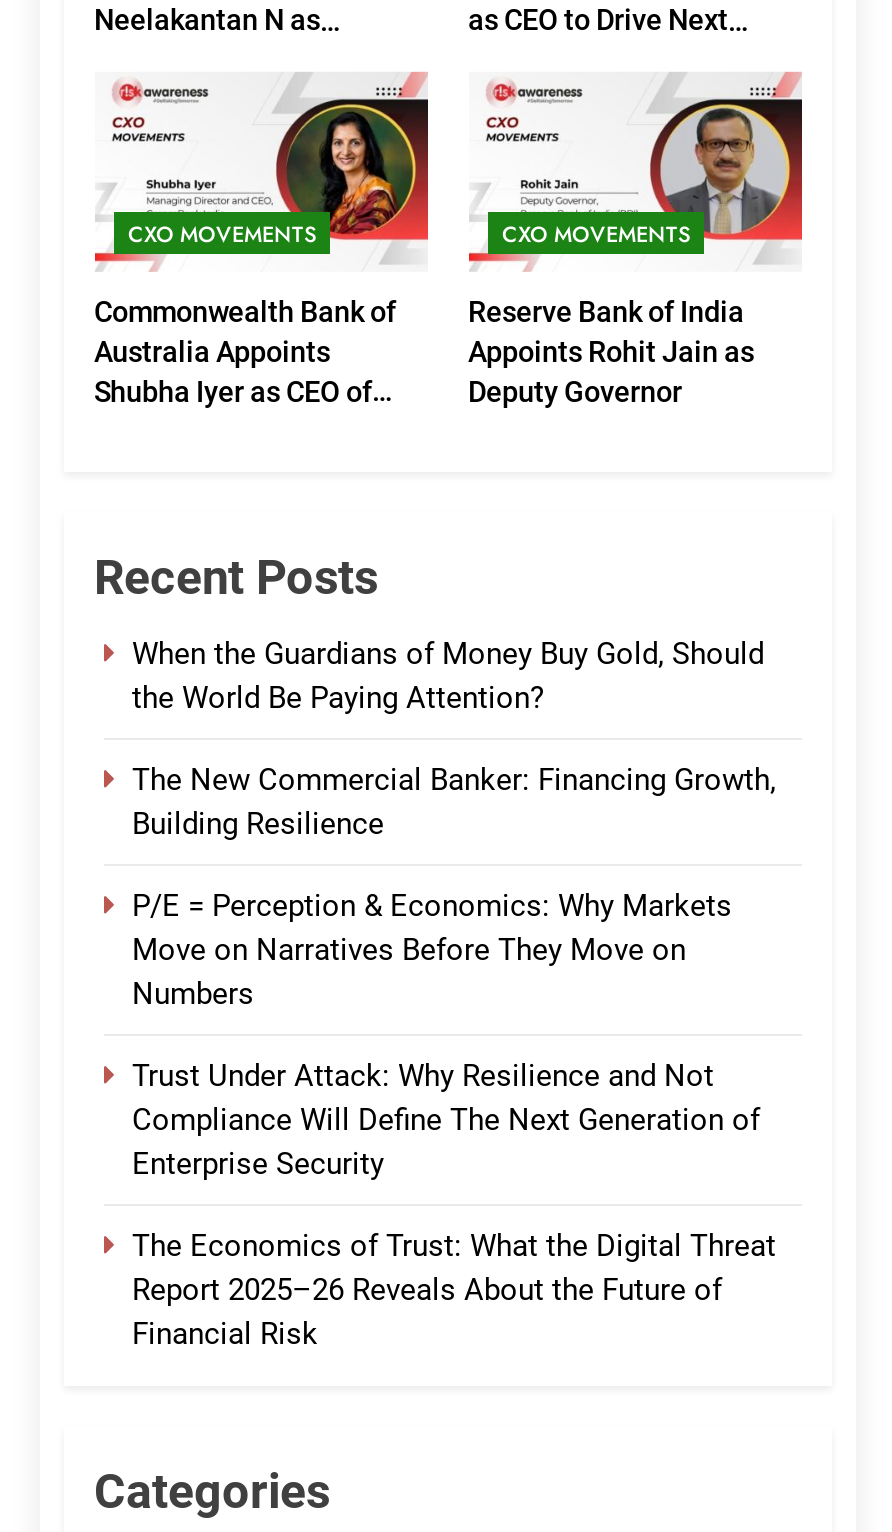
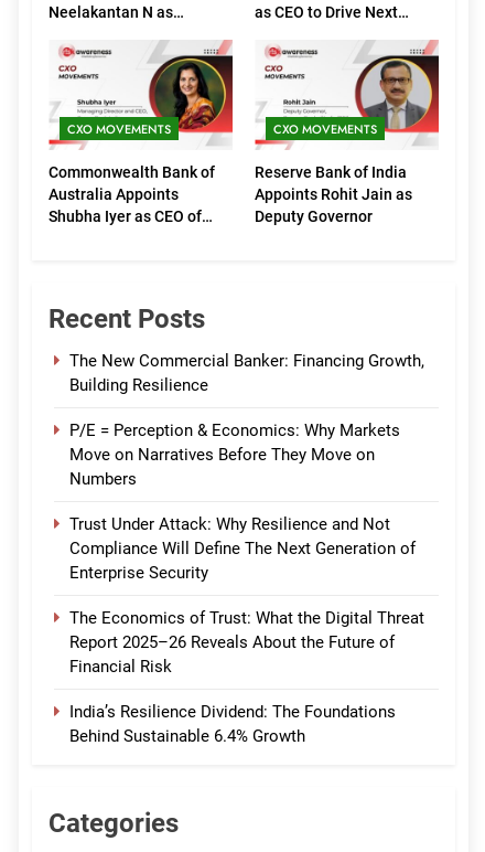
- When the Guardians of Money Buy Gold, Should
- the World Be Paying Attention?

moved up: The New Commercial Banker: Financing Growth, | Building Resilience | P/E = Perception & Economics: Why Markets | ... | Report 2025–26 Reveals About the Future of | Financial Risk

+ India’s Resilience Dividend: The Foundations
+ Behind Sustainable 6.4% Growth
